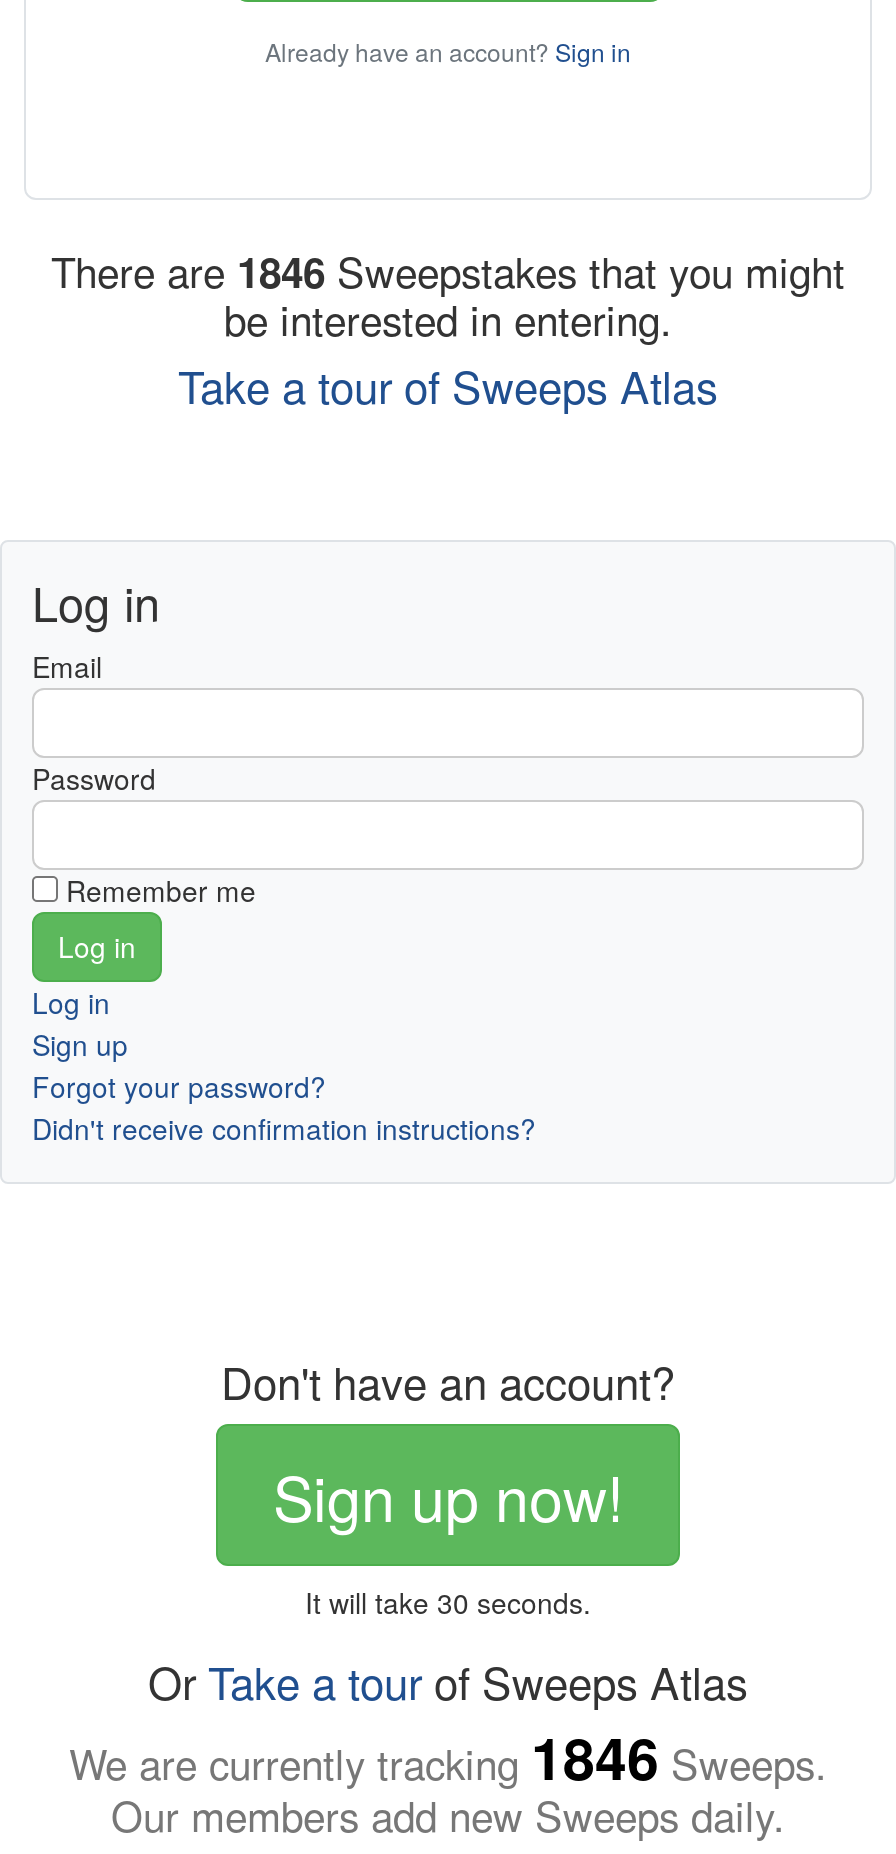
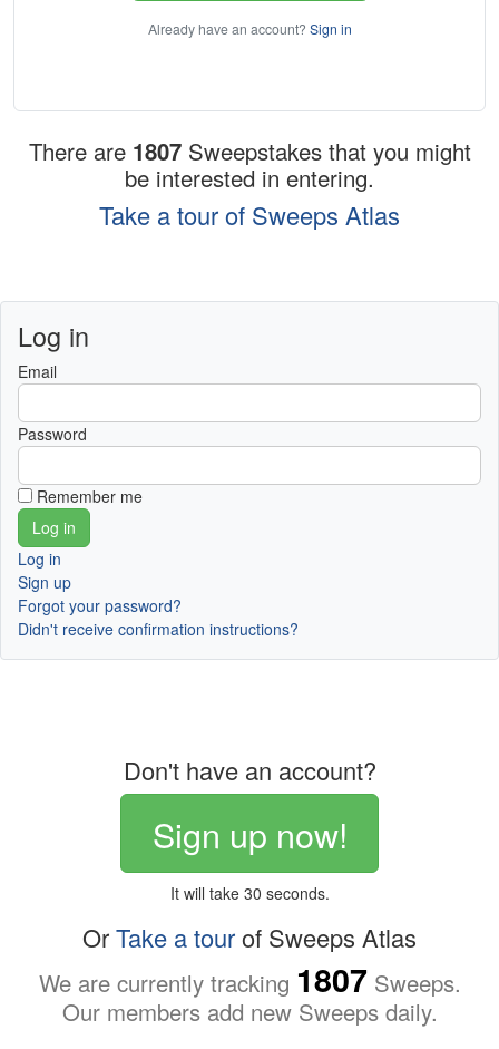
- There are 1846 Sweepstakes that you might
+ There are 1807 Sweepstakes that you might

- We are currently tracking 1846 Sweeps.
+ We are currently tracking 1807 Sweeps.
